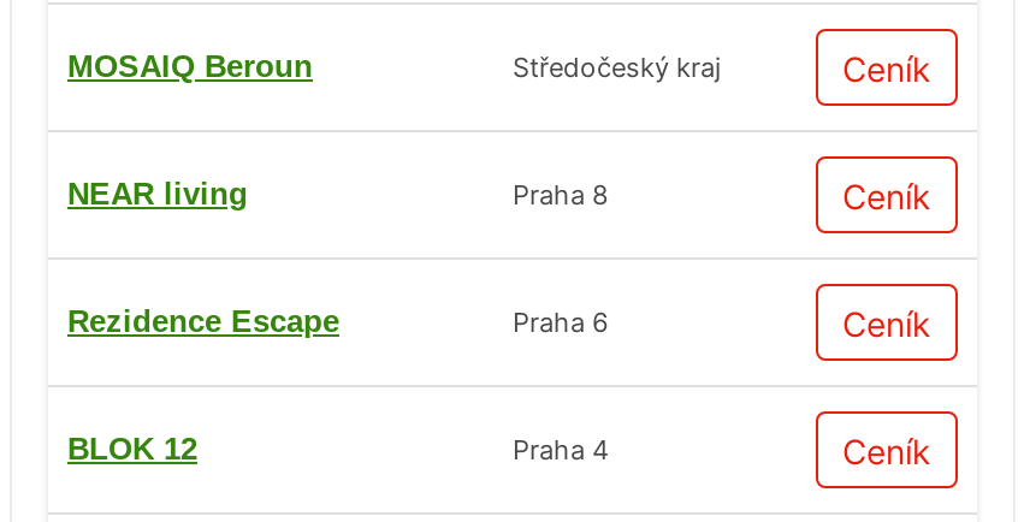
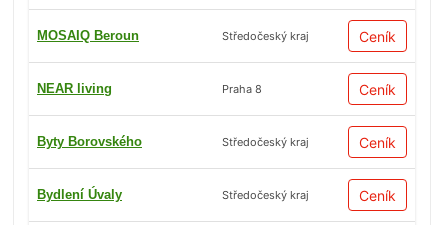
- Rezidence Escape
- Praha 6
+ Byty Borovského
+ Středočeský kraj

- BLOK 12
- Praha 4
+ Bydlení Úvaly
+ Středočeský kraj
